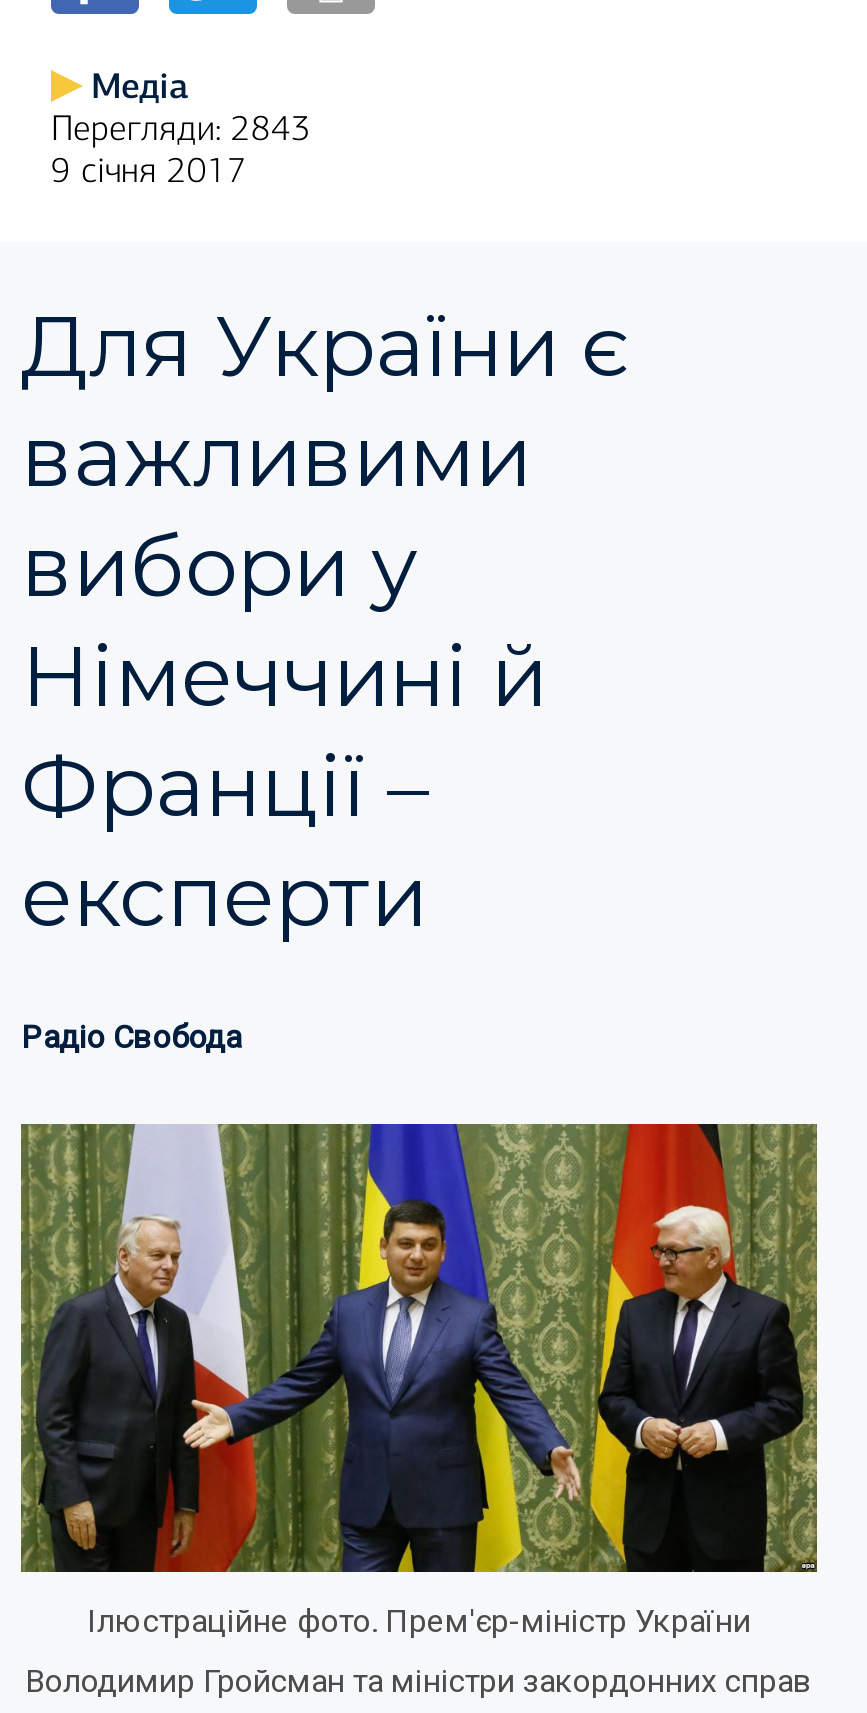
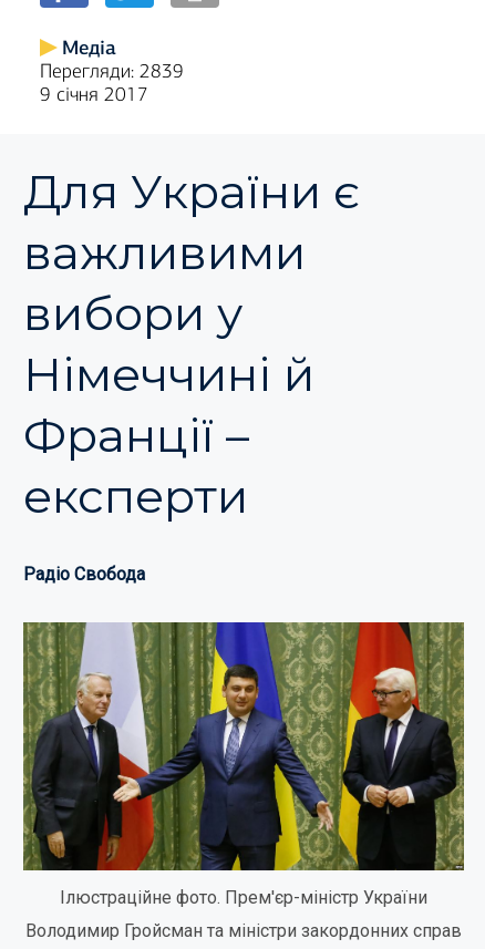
- Перегляди: 2843
+ Перегляди: 2839
